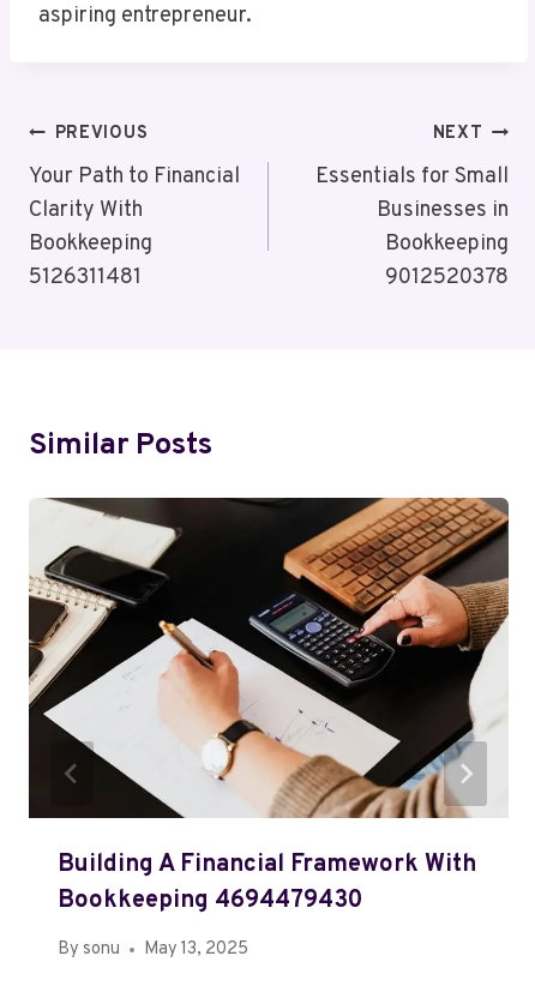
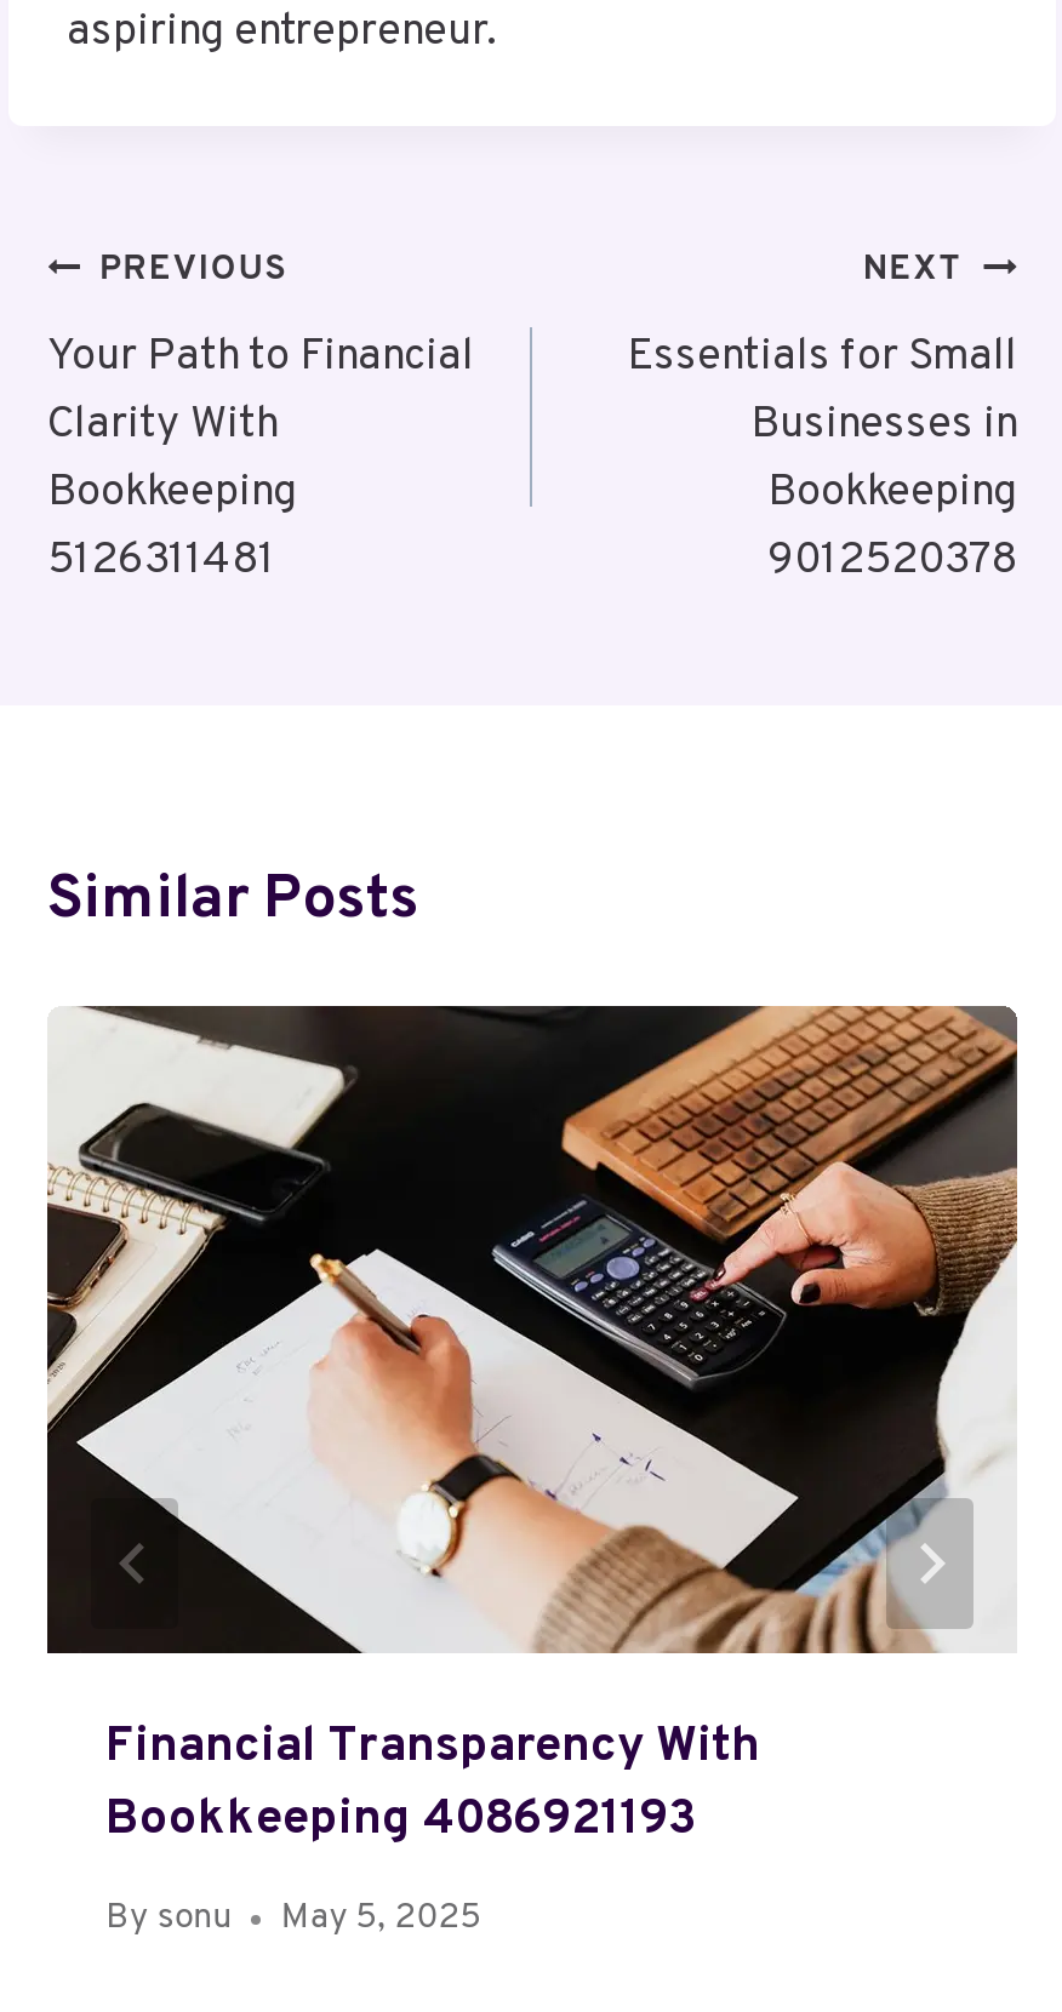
- Building A Financial Framework With
- Bookkeeping 4694479430
+ Financial Transparency With
+ Bookkeeping 4086921193

- By sonu May 13, 2025
+ By sonu May 5, 2025
